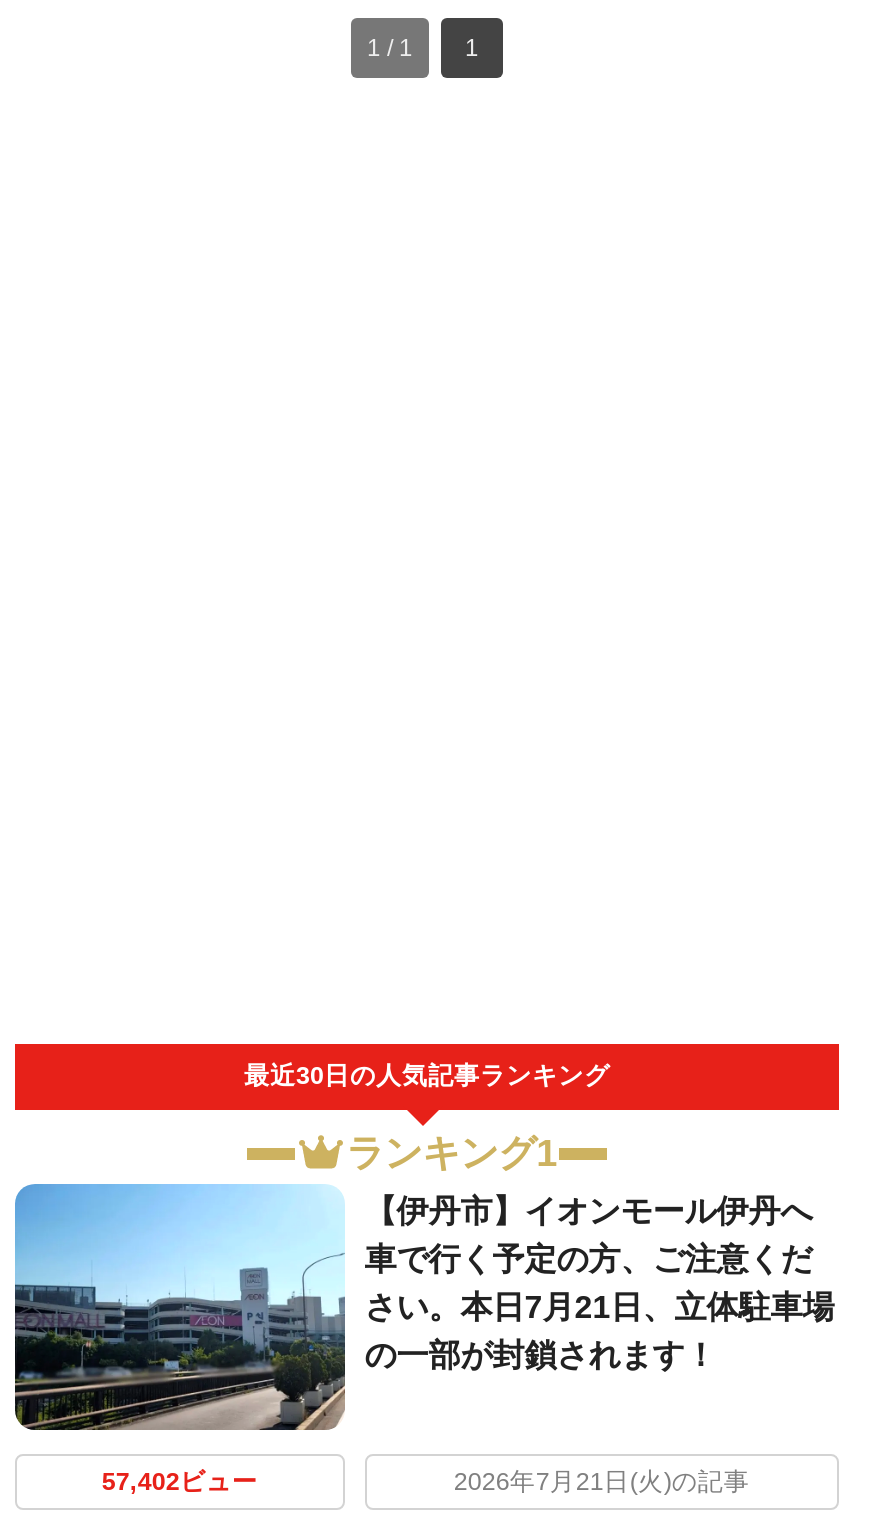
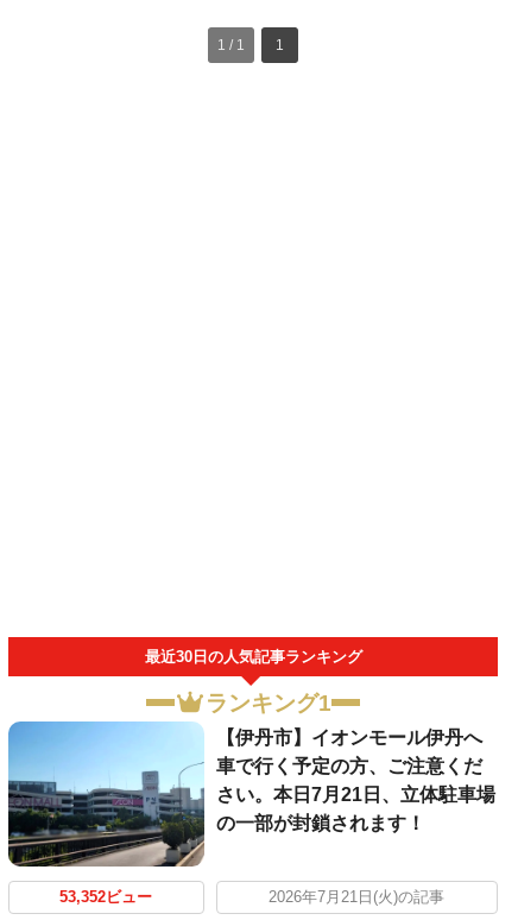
- 57,402ビュー
+ 53,352ビュー
